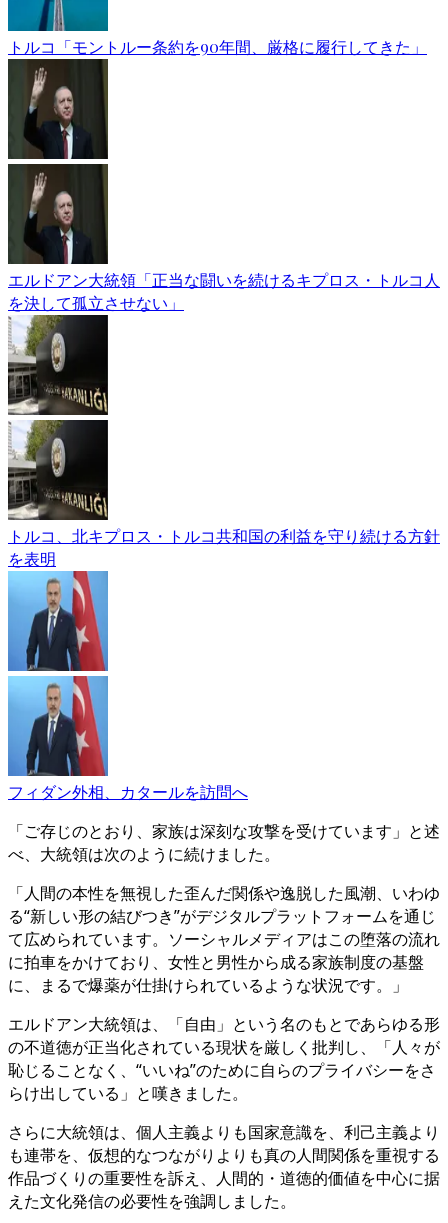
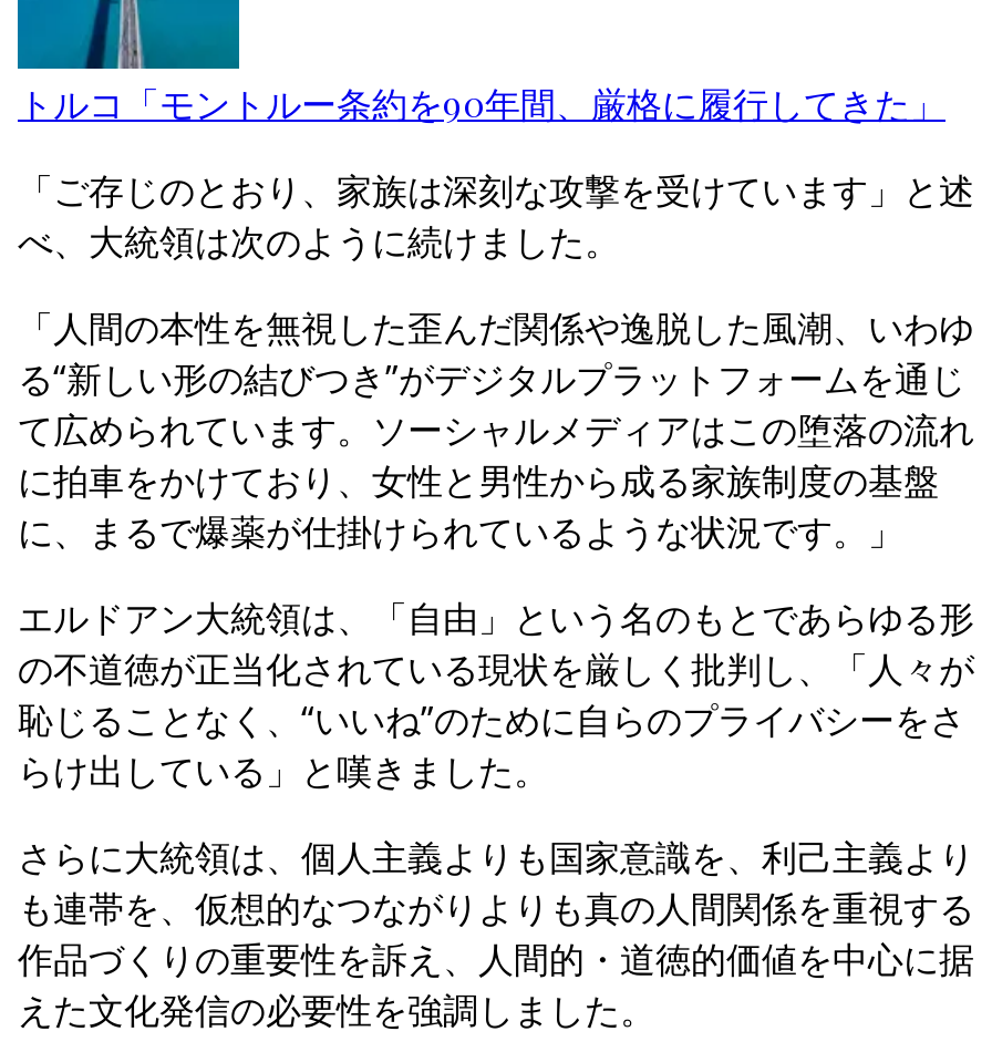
- [image]
- エルドアン大統領「正当な闘いを続けるキプロス・トルコ人
- を決して孤立させない」

- [image]
- トルコ、北キプロス・トルコ共和国の利益を守り続ける方針
- を表明

- [image]
- フィダン外相、カタールを訪問へ
